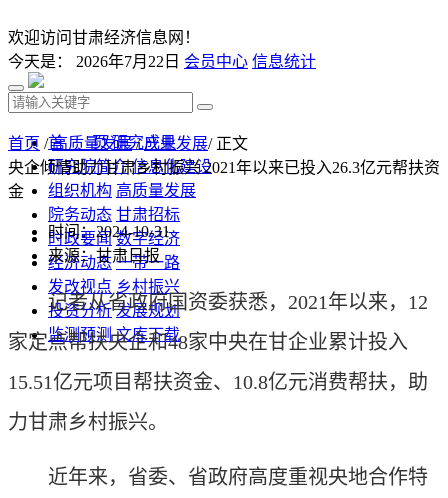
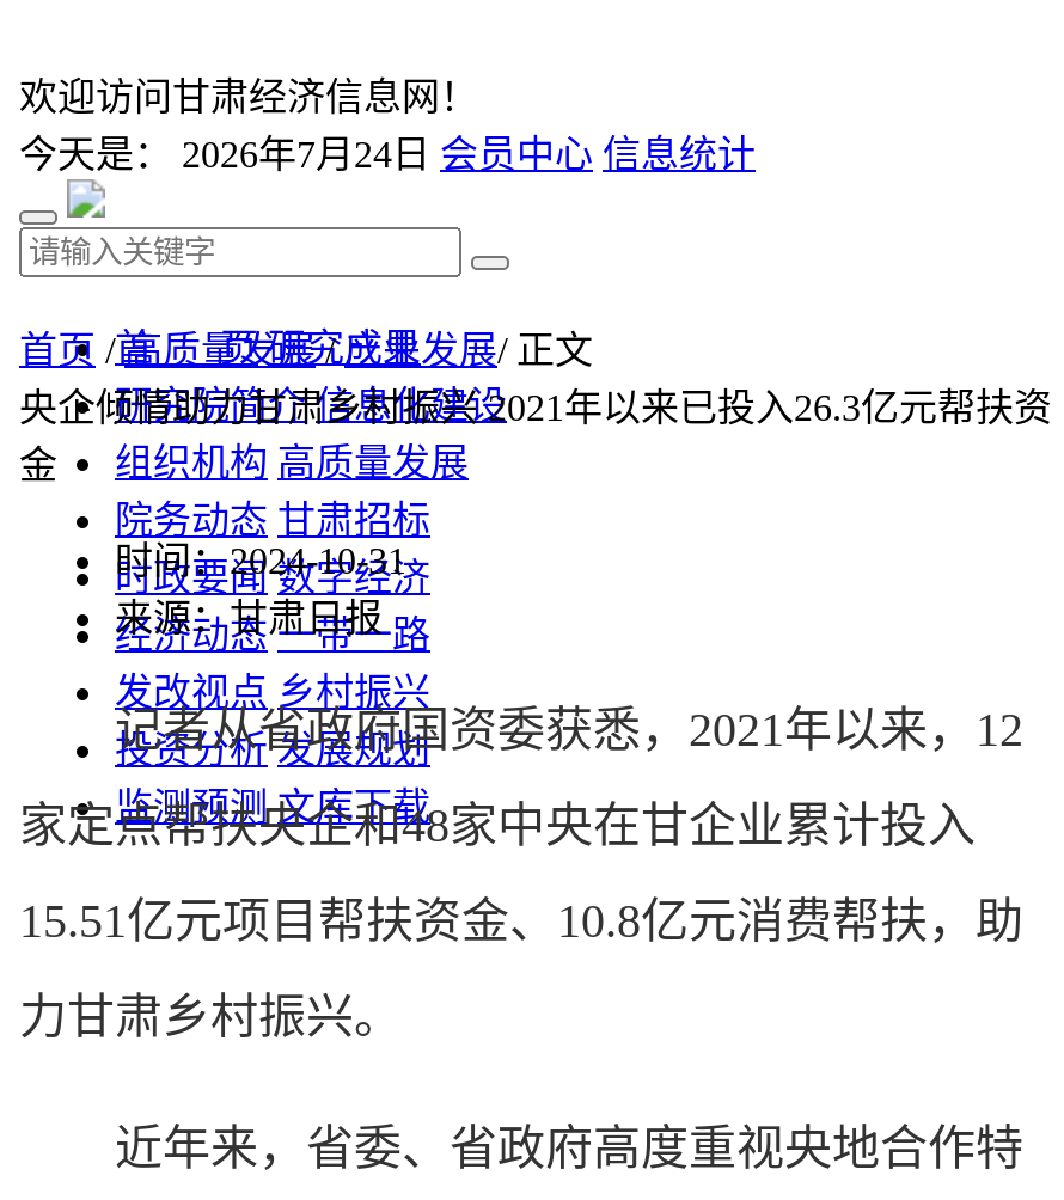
- 今天是：2026年7月22日会员中心 信息统计
+ 今天是：2026年7月24日会员中心 信息统计
